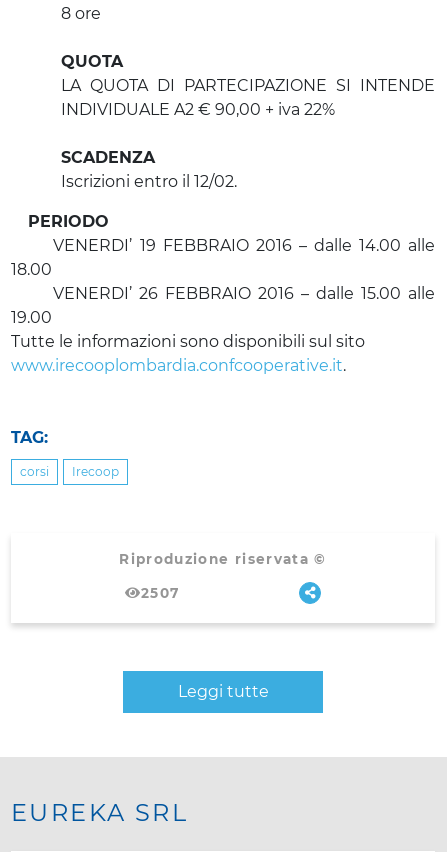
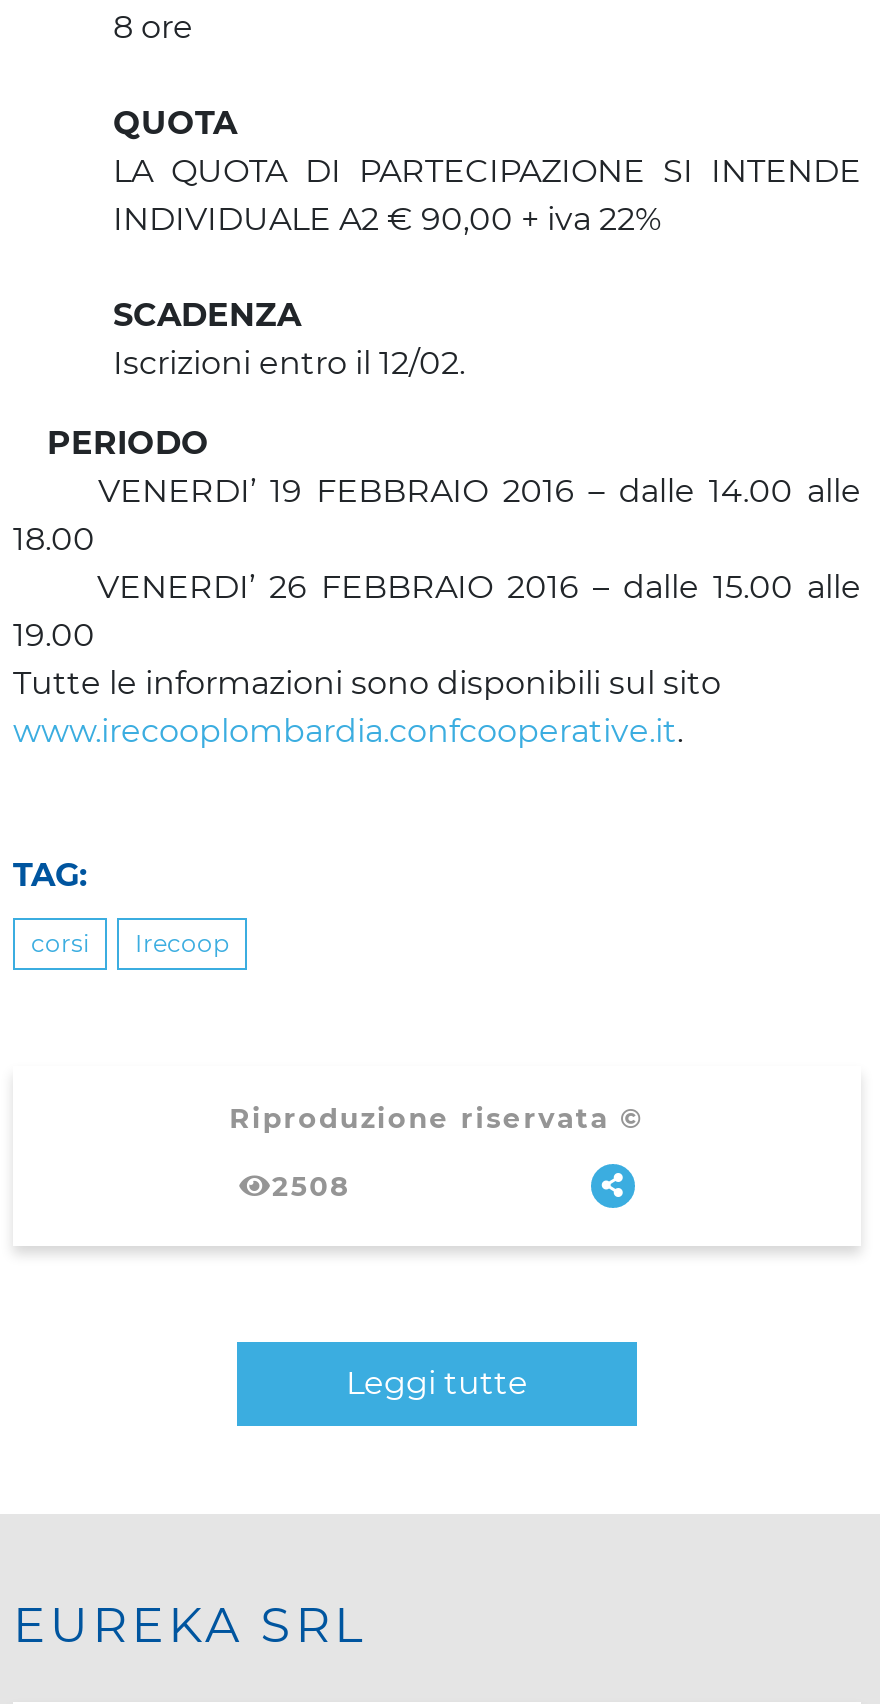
- 2507
+ 2508
